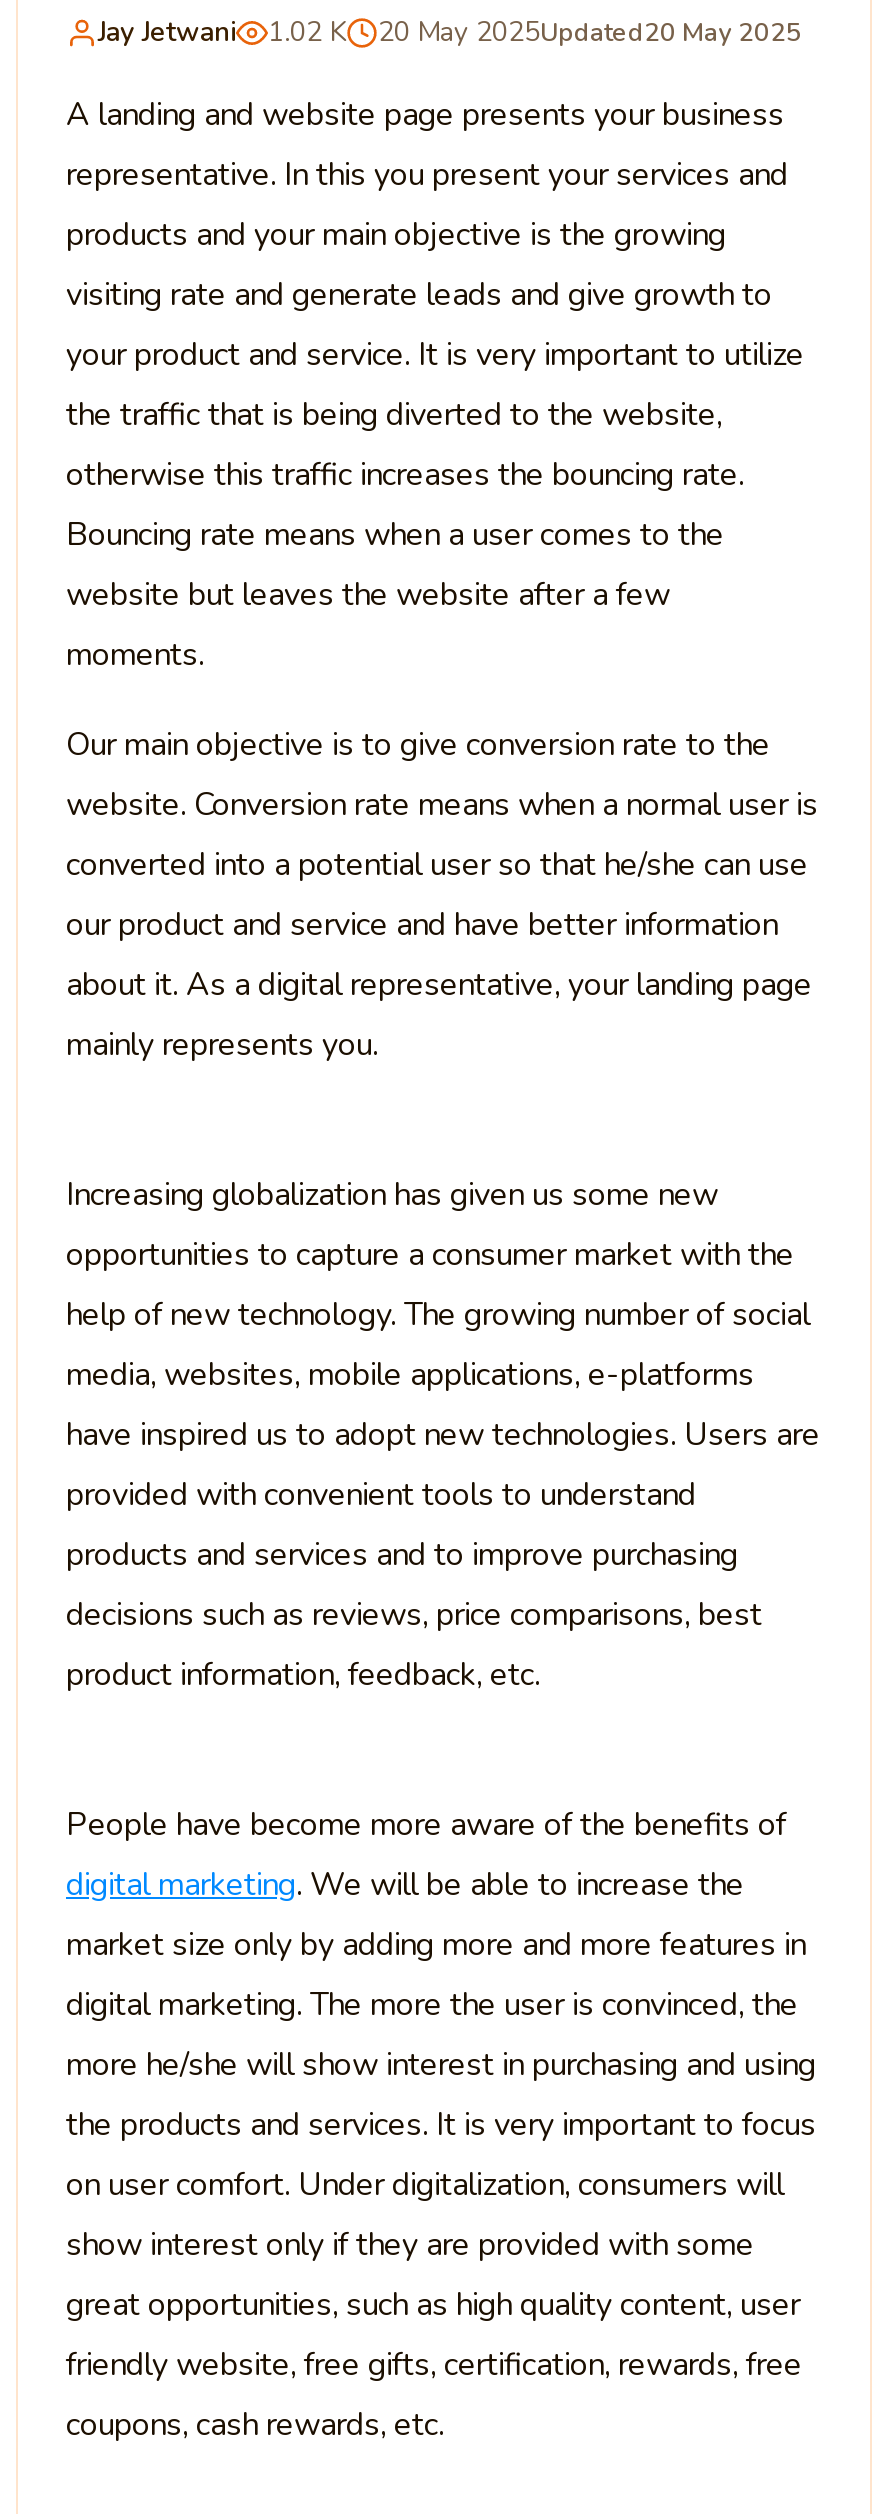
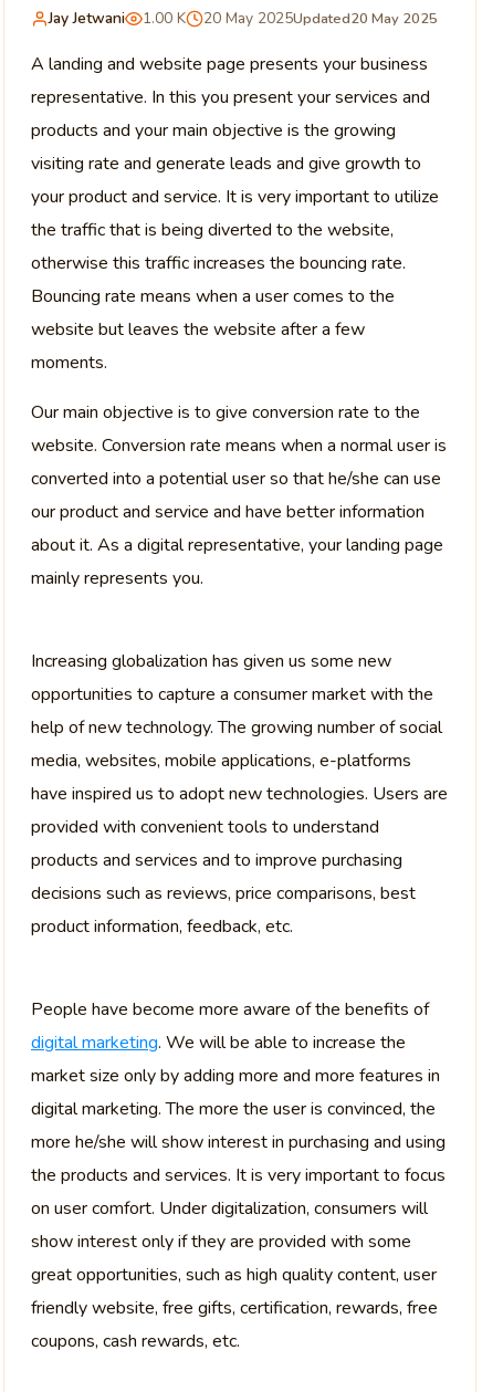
- Jay Jetwani 1.02 K 20 May 2025Updated20 May 2025
+ Jay Jetwani 1.00 K 20 May 2025Updated20 May 2025
